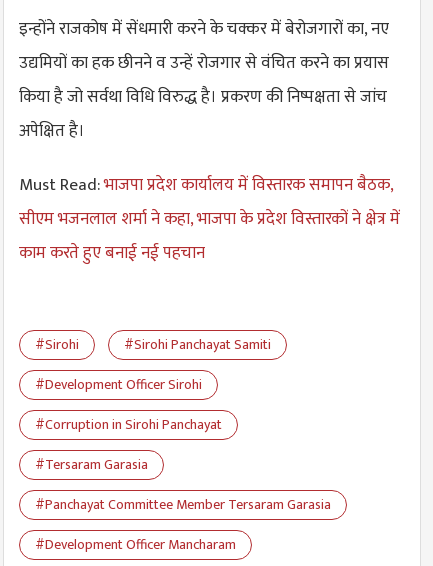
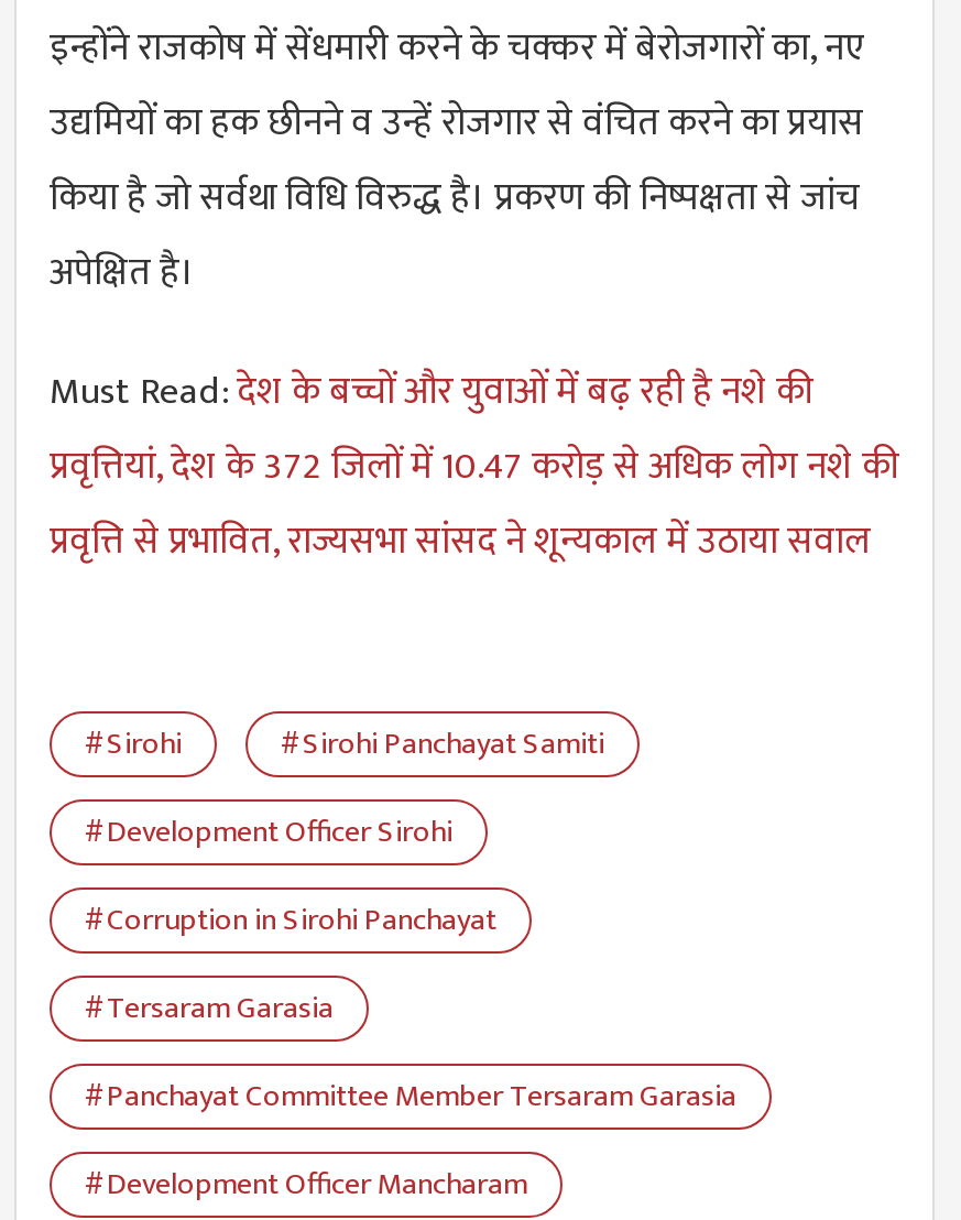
- Must Read:भाजपा प्रदेश कार्यालय में विस्तारक समापन बैठक,
- सीएम भजनलाल शर्मा ने कहा, भाजपा के प्रदेश विस्तारकों ने क्षेत्र में
- काम करते हुए बनाई नई पहचान
+ Must Read:देश के बच्चों और युवाओं में बढ़ रही है नशे की
+ प्रवृत्तियां, देश के 372 जिलों में 10.47 करोड़ से अधिक लोग नशे की
+ प्रवृत्ति से प्रभावित, राज्यसभा सांसद ने शून्यकाल में उठाया सवाल
